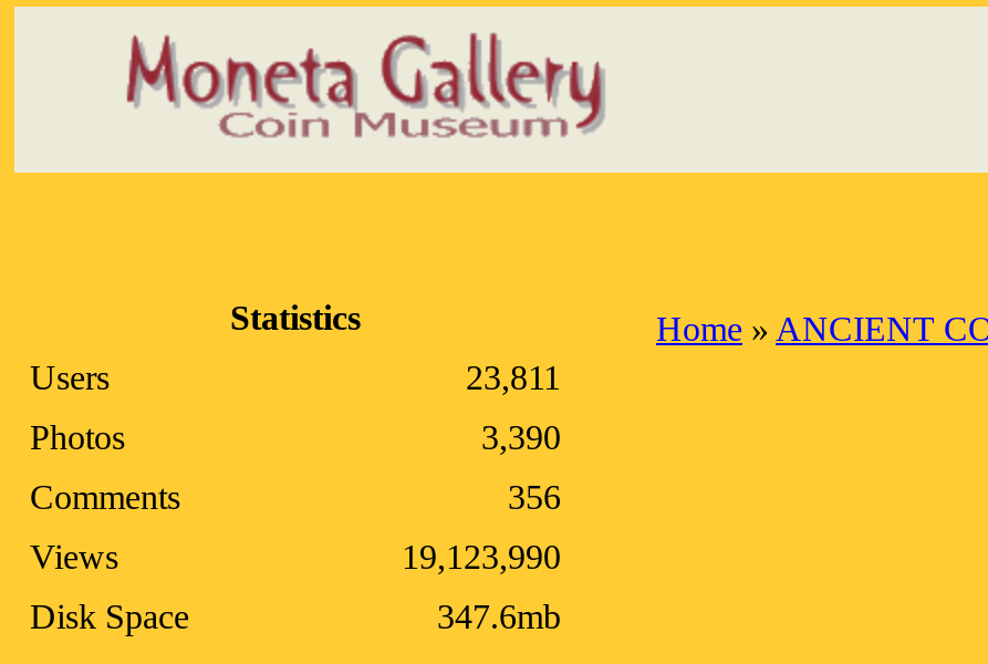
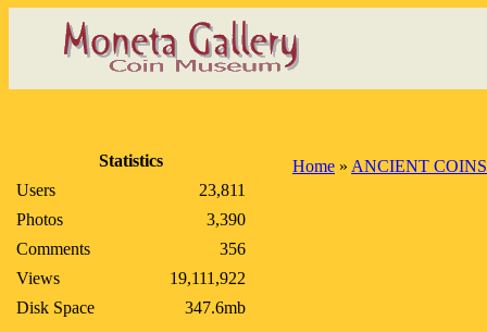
- 19,123,990
+ 19,111,922
